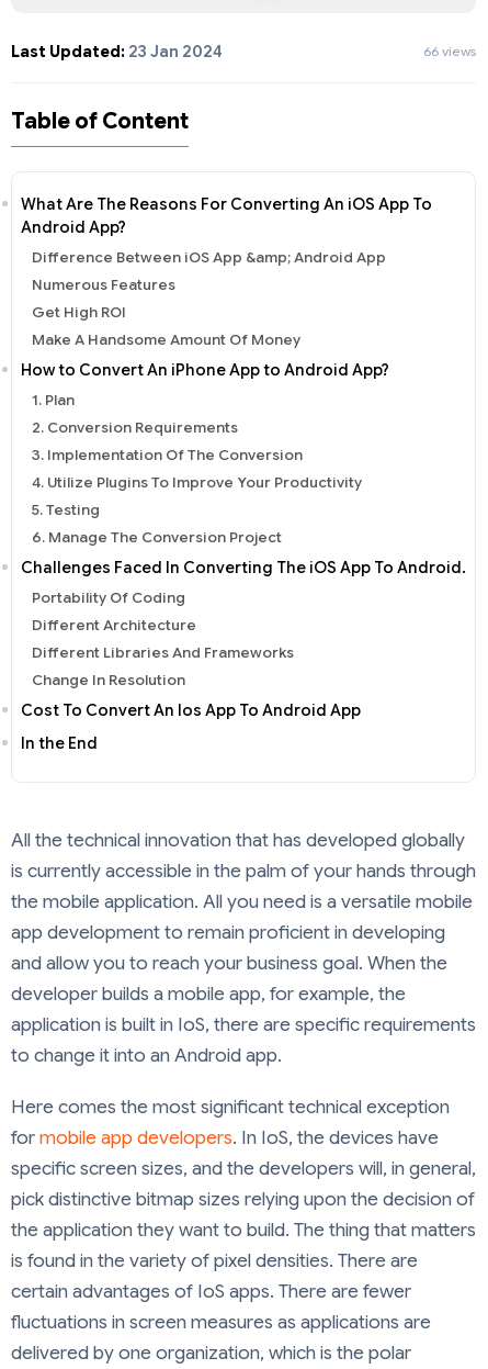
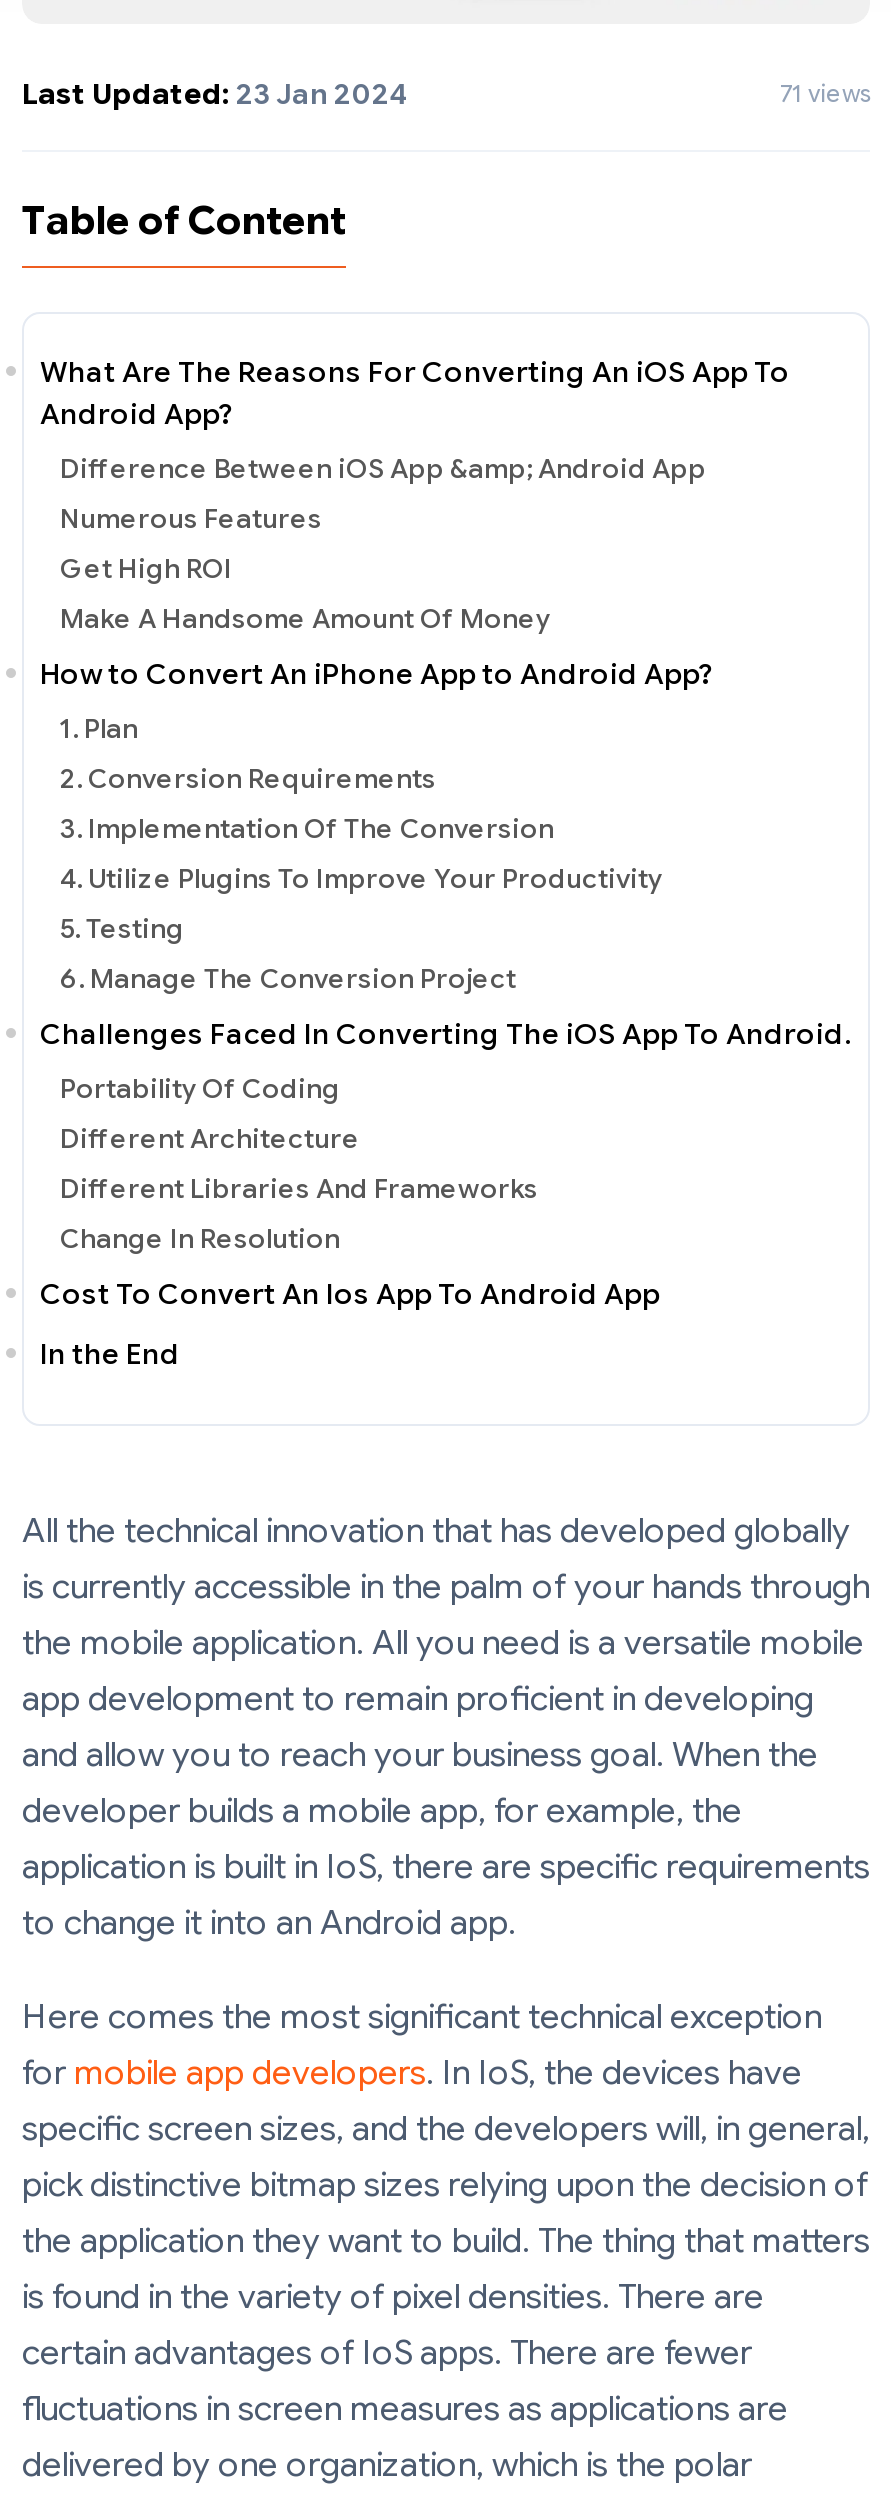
- 66 views
+ 71 views
